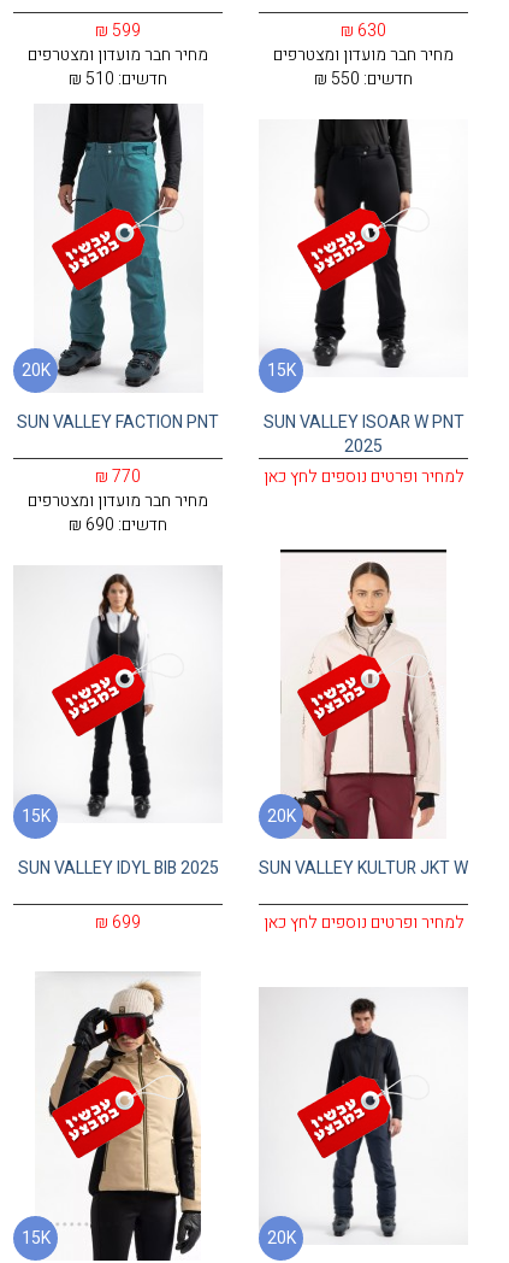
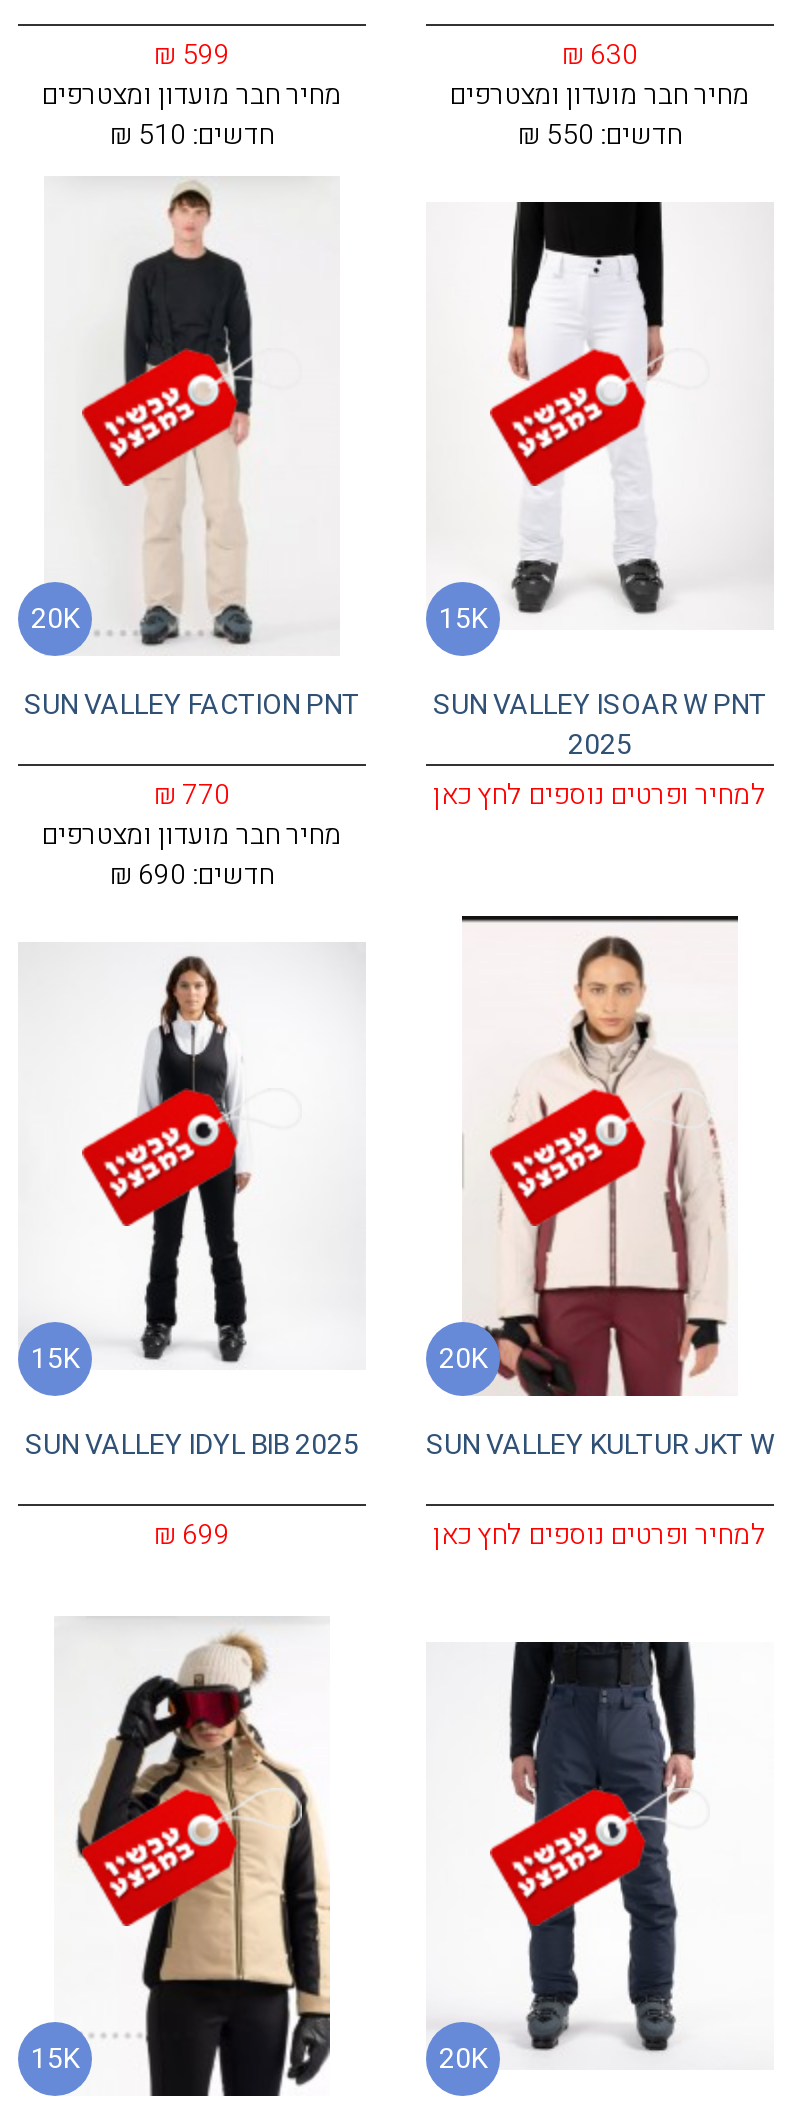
- [image]
+ [image]

- [image]
+ [image]

- [image]
+ [image]
